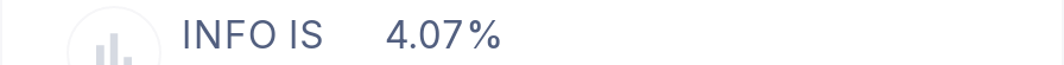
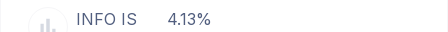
- INFO IS 4.07%
+ INFO IS 4.13%
